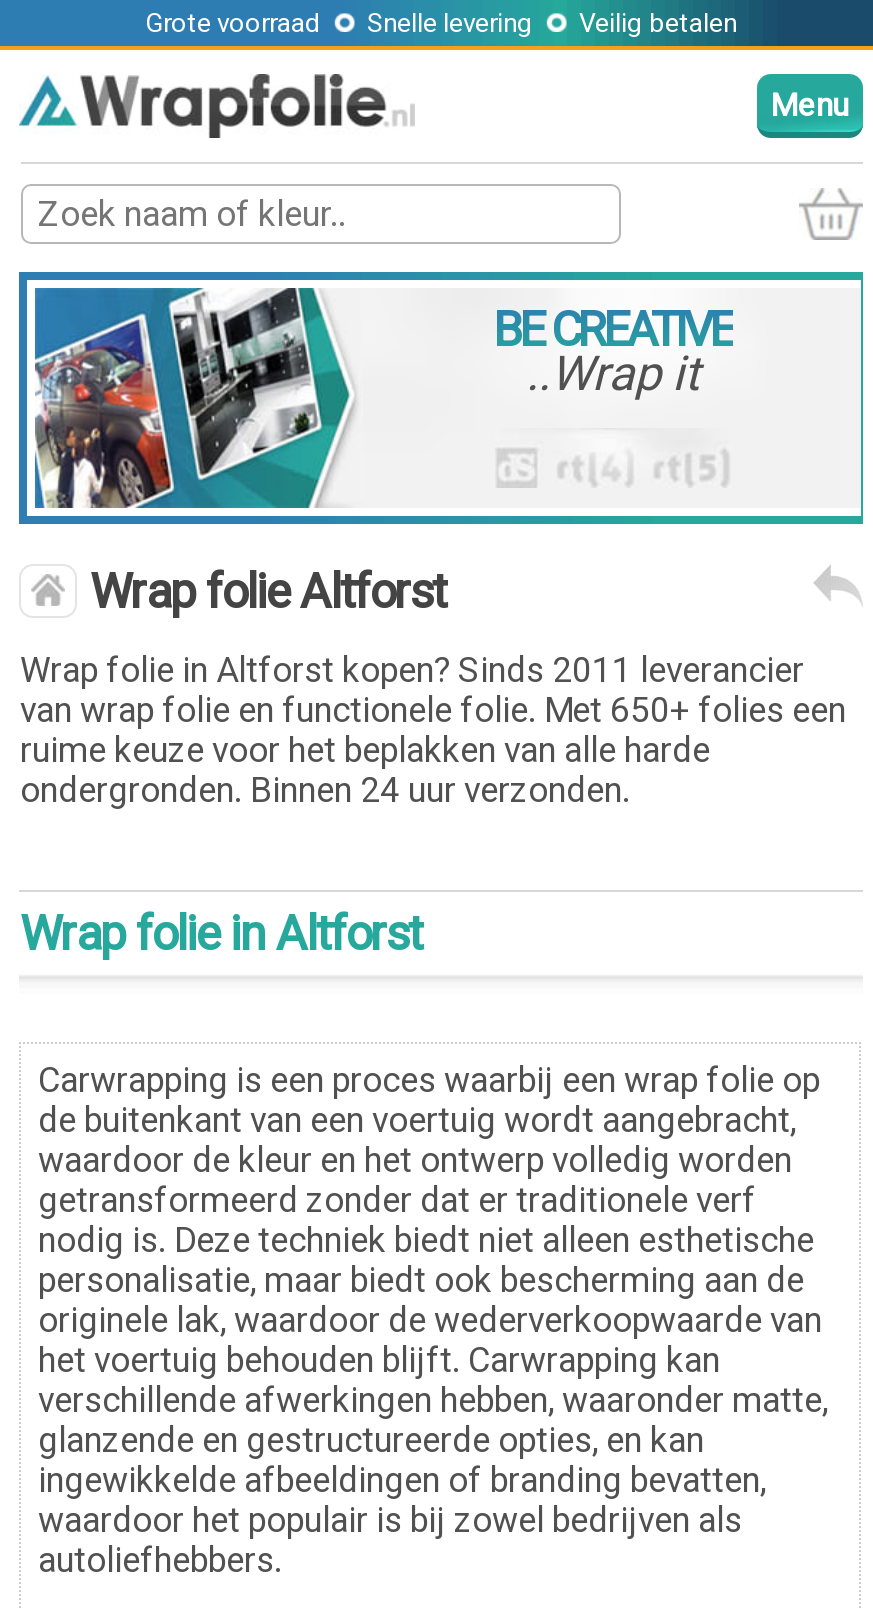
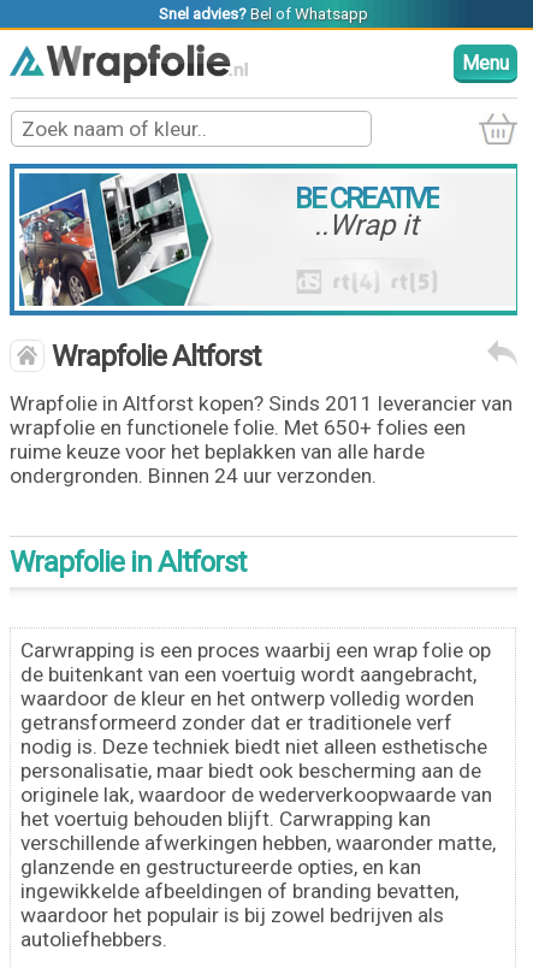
- Grote voorraad
- Snelle levering
- Veilig betalen
+ Snel advies? Bel of Whatsapp

- Wrap folie in Altforst
+ Wrapfolie in Altforst
